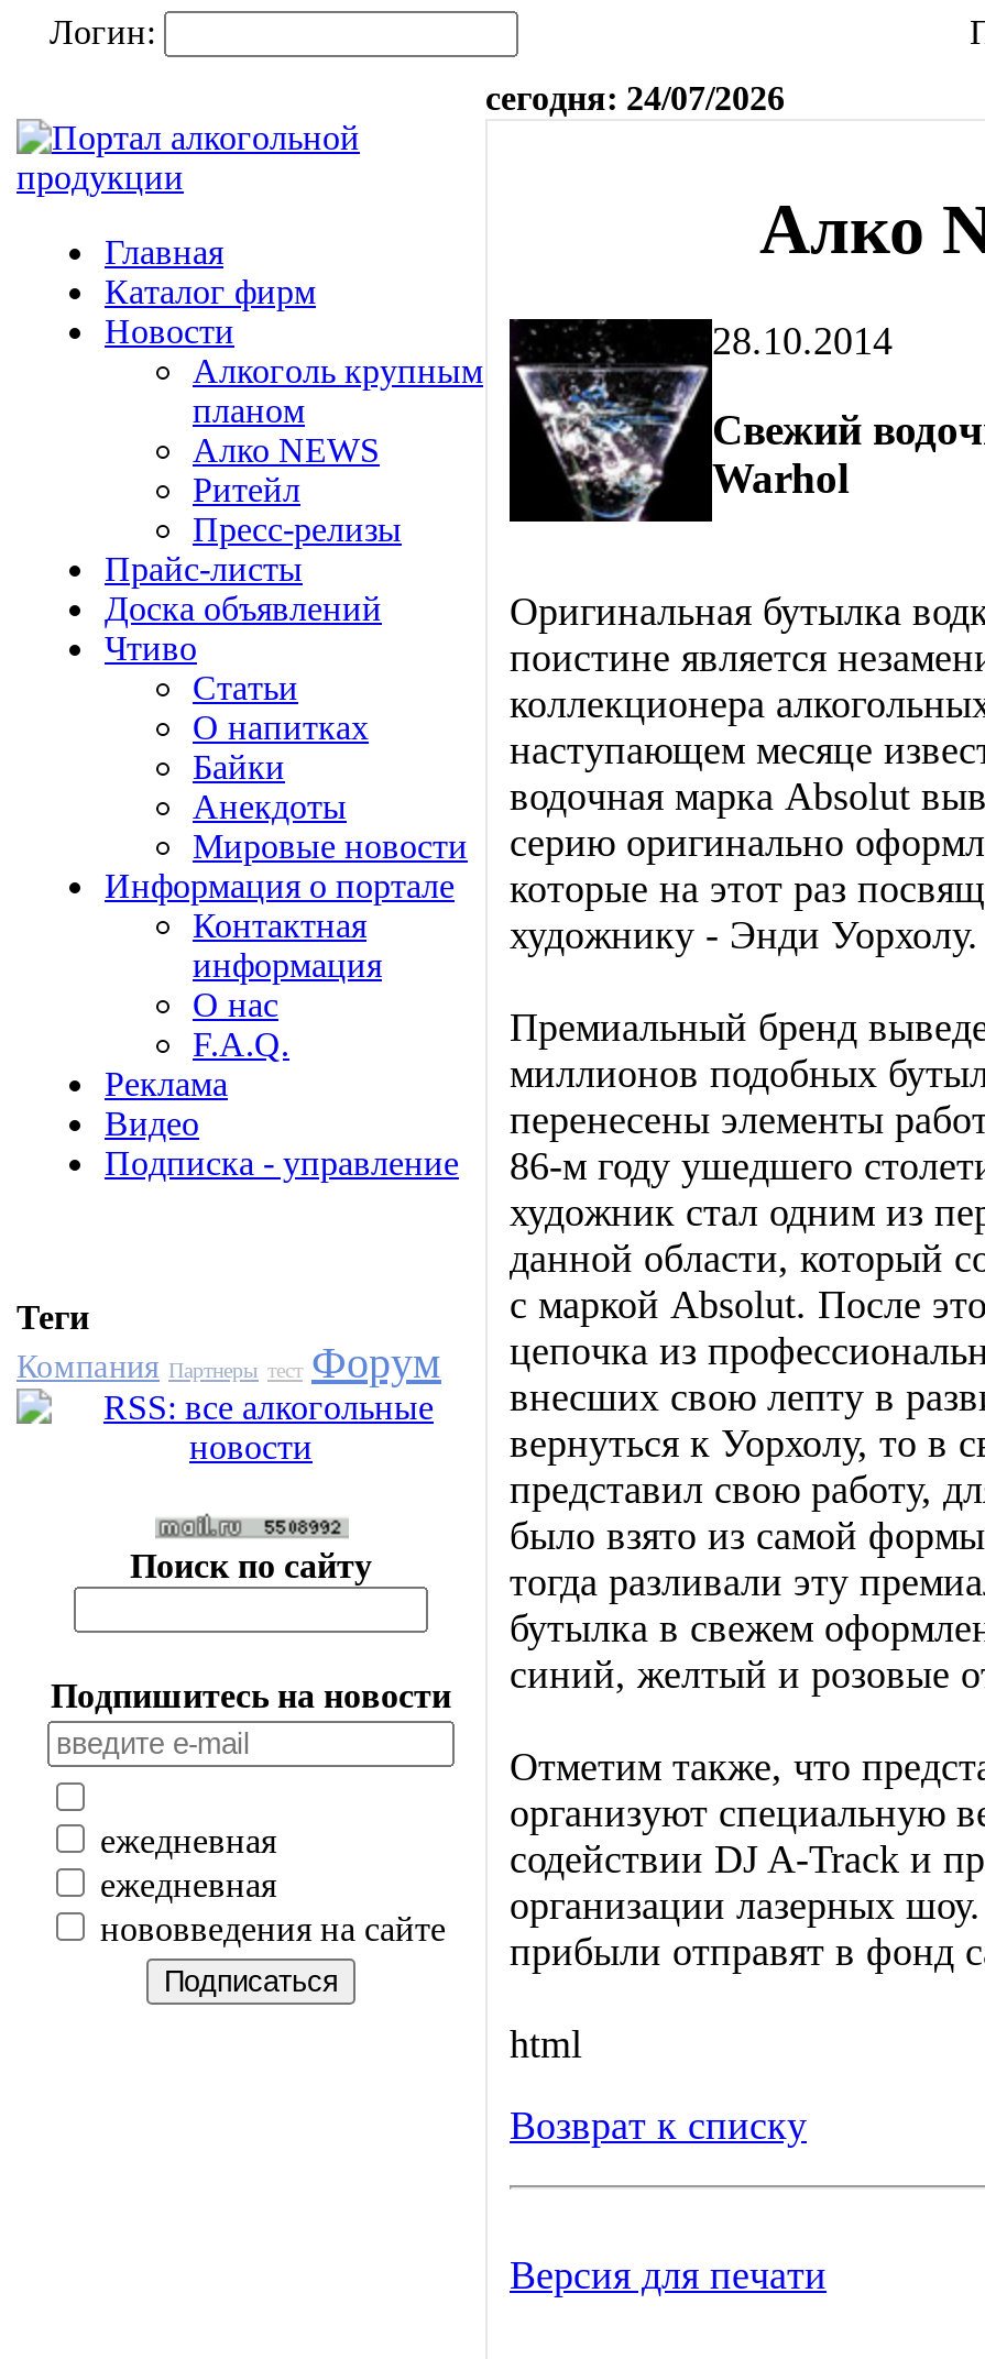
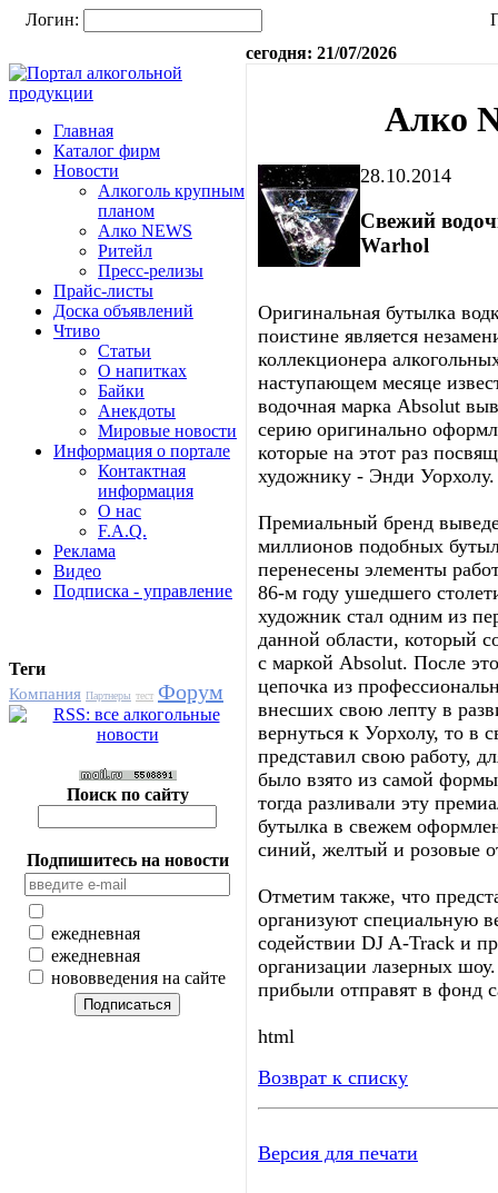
- сегодня: 24/07/2026
+ сегодня: 21/07/2026
